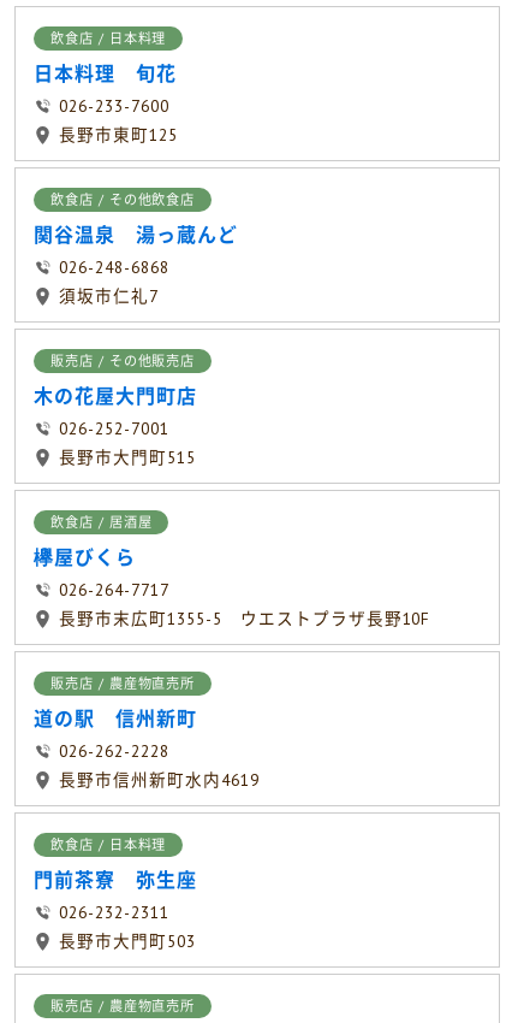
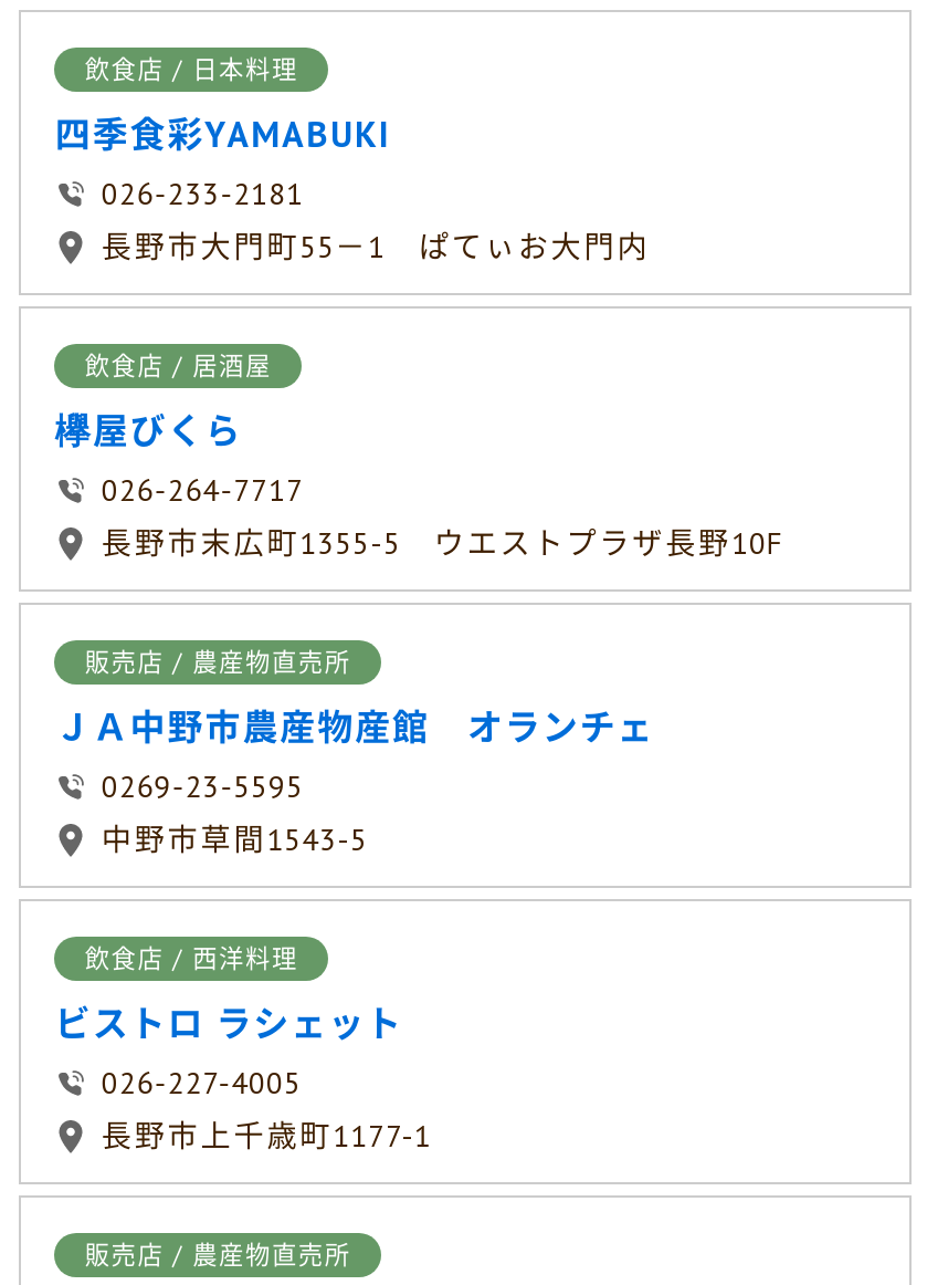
- 日本料理 旬花
- 026-233-7600
- 長野市東町125
- 飲食店 / その他飲食店
- 関谷温泉 湯っ蔵んど
- 026-248-6868
- 須坂市仁礼7
- 販売店 / その他販売店
- 木の花屋大門町店
- 026-252-7001
- 長野市大門町515
+ 四季食彩YAMABUKI
+ 026-233-2181
+ 長野市大門町55－1 ぱてぃお大門内

- 道の駅 信州新町
- 026-262-2228
- 長野市信州新町水内4619
+ ＪＡ中野市農産物産館 オランチェ
+ 0269-23-5595
+ 中野市草間1543-5

- 飲食店 / 日本料理
+ 飲食店 / 西洋料理

- 門前茶寮 弥生座
- 026-232-2311
- 長野市大門町503
+ ビストロ ラシェット
+ 026-227-4005
+ 長野市上千歳町1177-1
